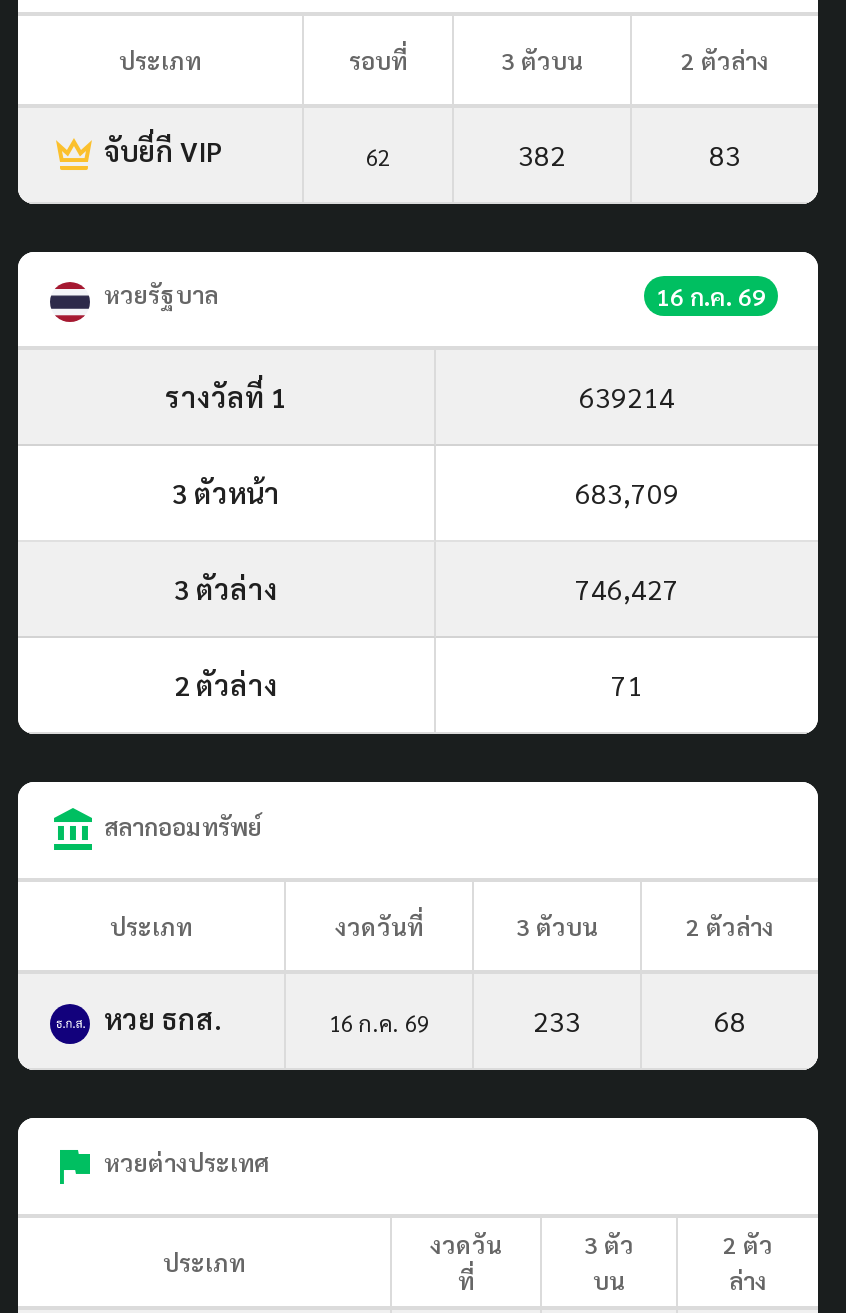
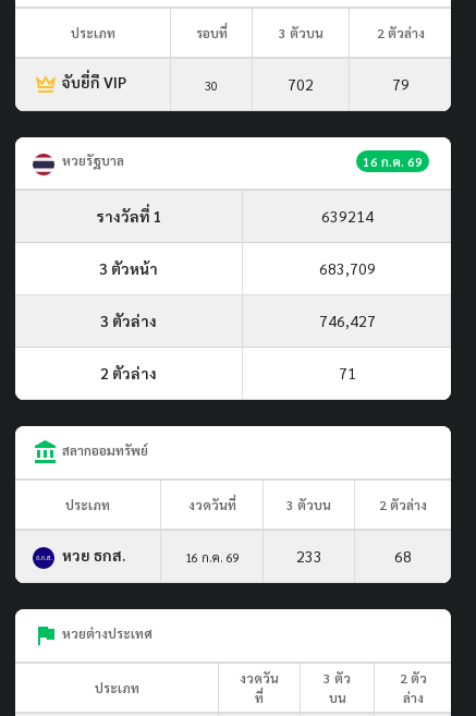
- 62
+ 30

- 382
+ 702

- 83
+ 79
